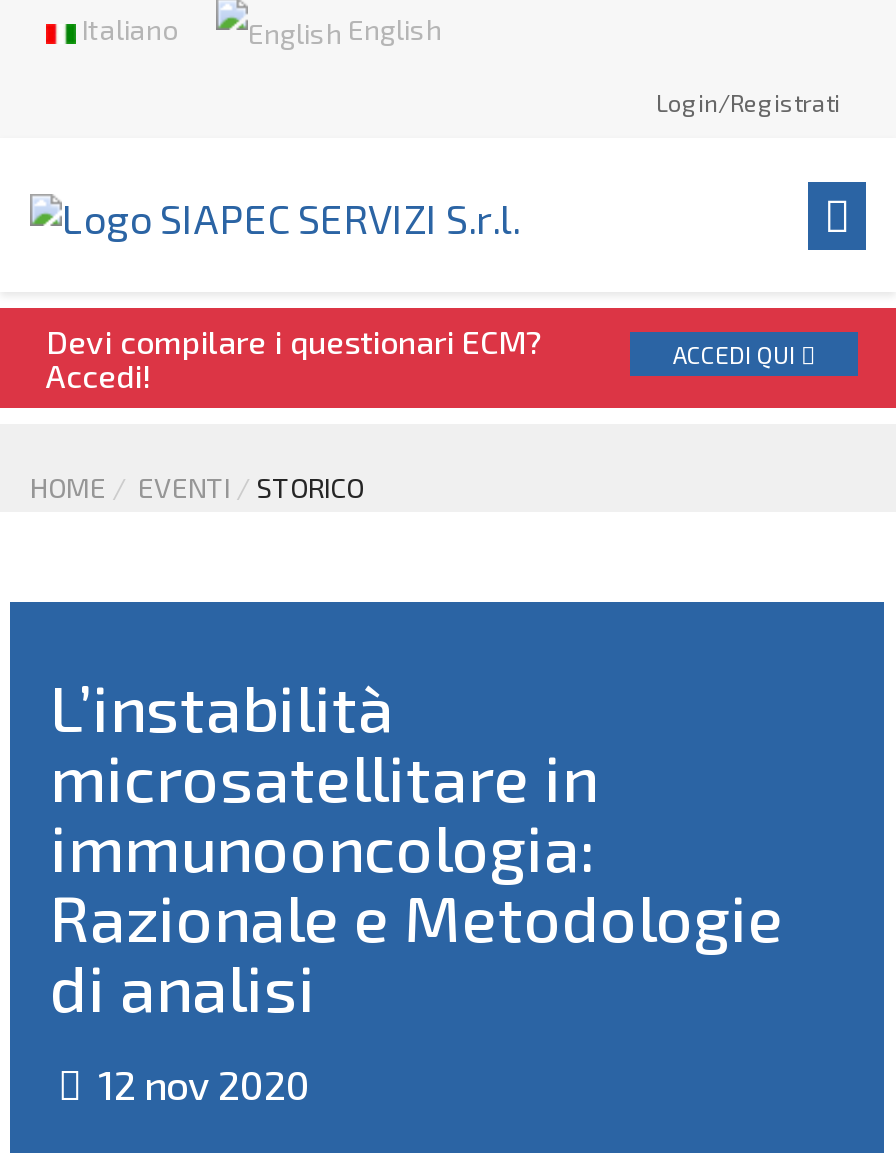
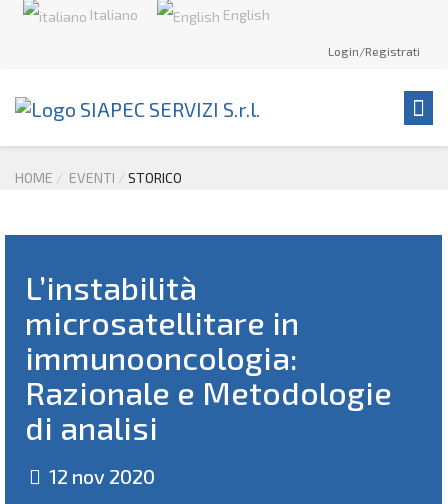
- Devi compilare i questionari ECM?
- Accedi!

- ACCEDI QUI
